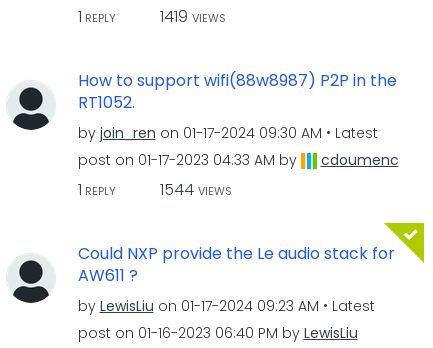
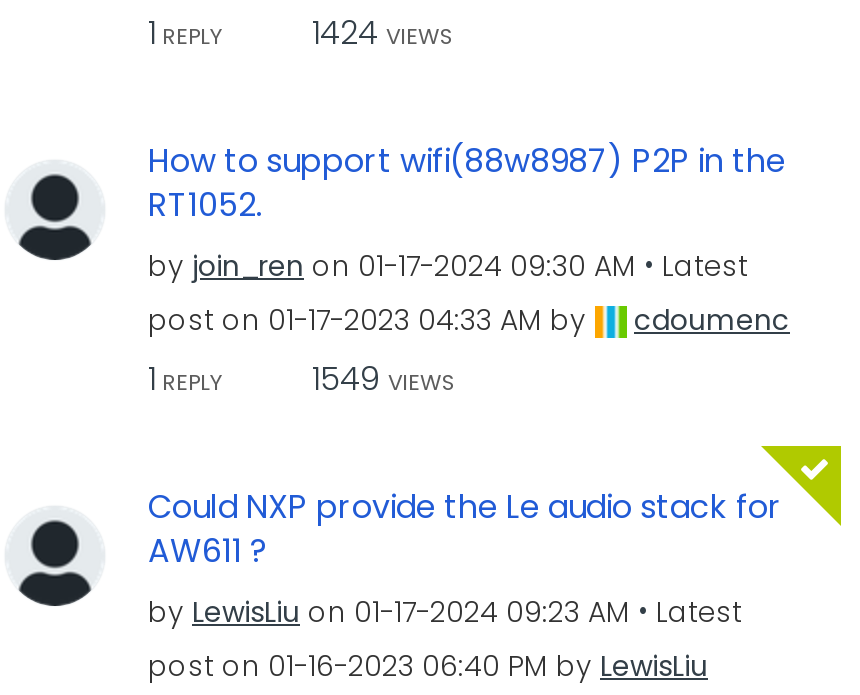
- 1 REPLY 1419 VIEWS
+ 1 REPLY 1424 VIEWS

- 1 REPLY 1544 VIEWS
+ 1 REPLY 1549 VIEWS
